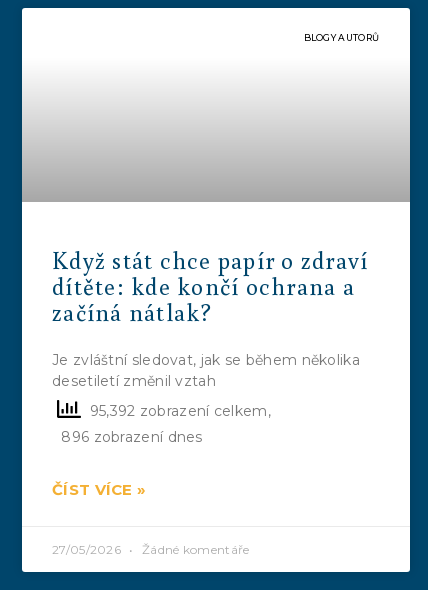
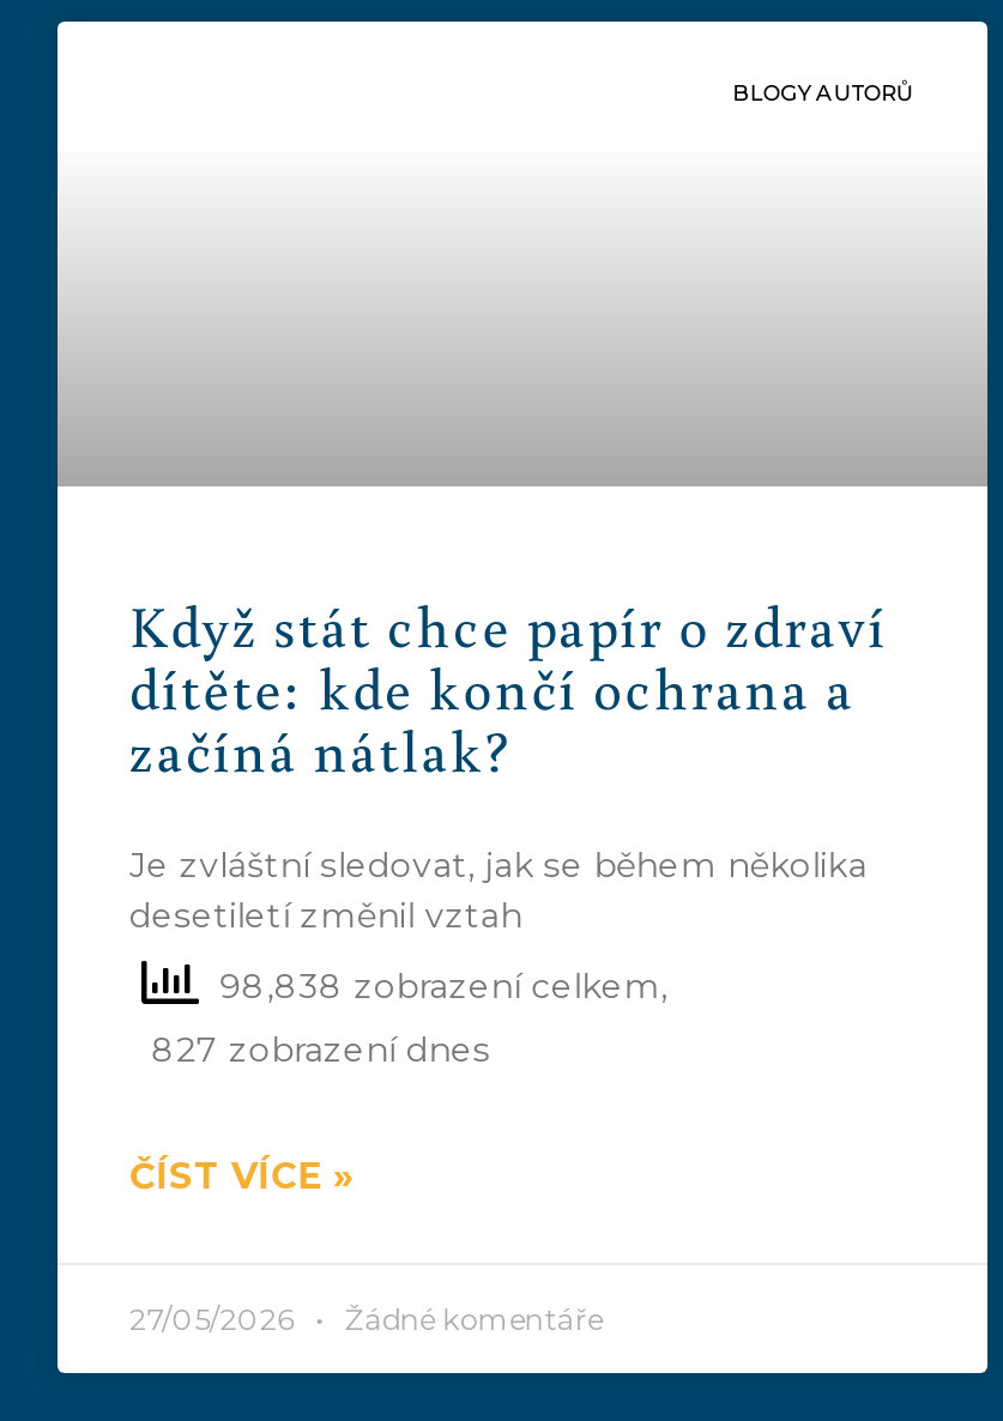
- 95,392 zobrazení celkem,
+ 98,838 zobrazení celkem,

- 896 zobrazení dnes
+ 827 zobrazení dnes
